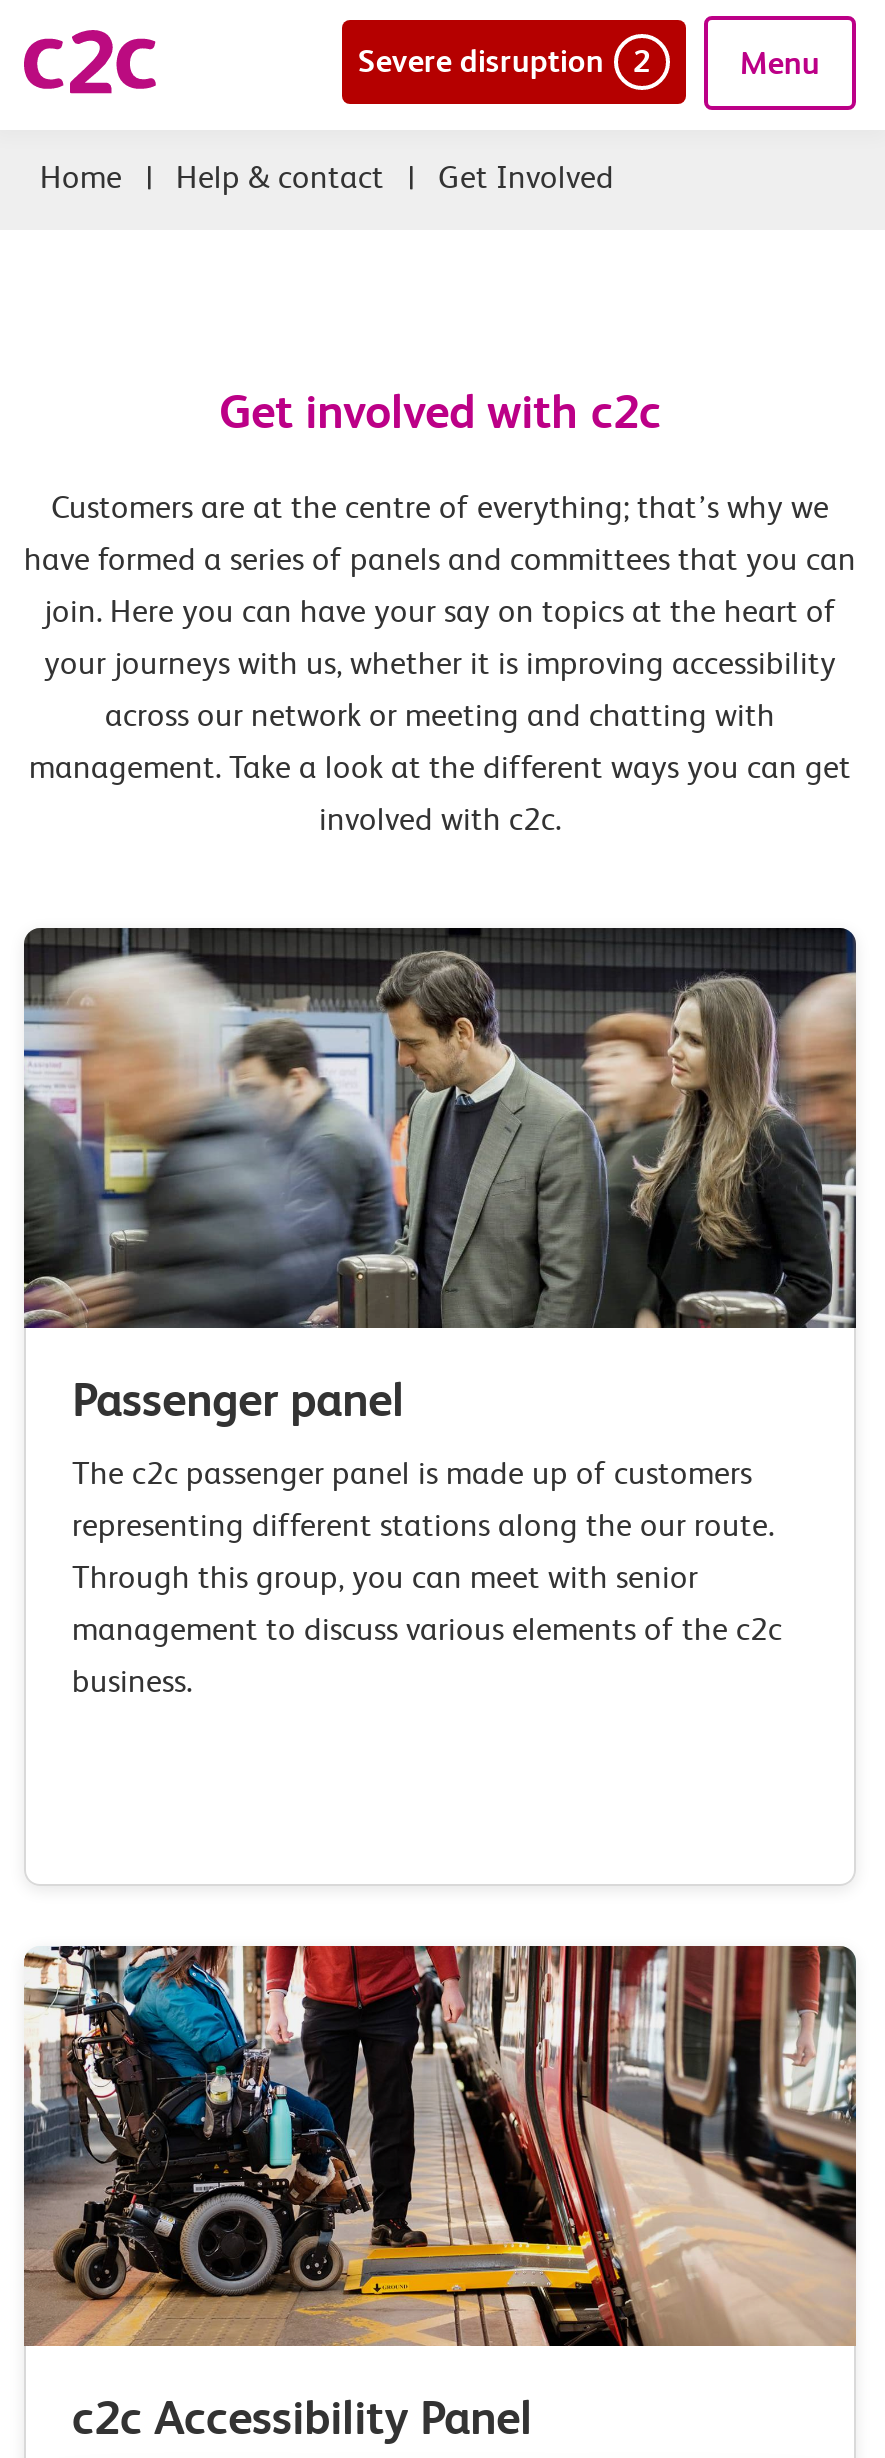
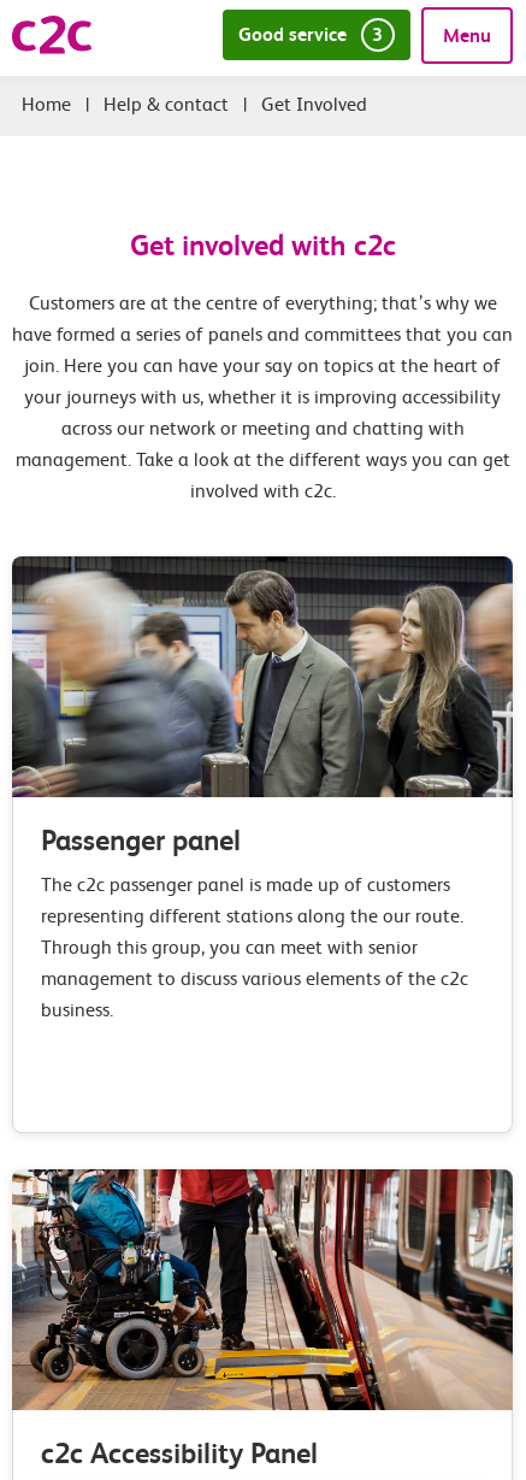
- Severe disruption
- 2
+ Good service
+ 3
